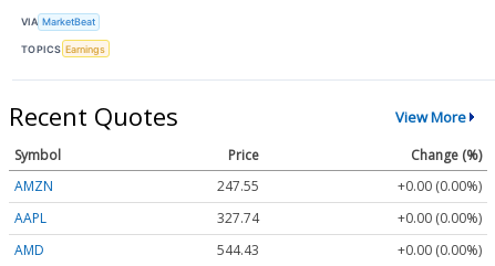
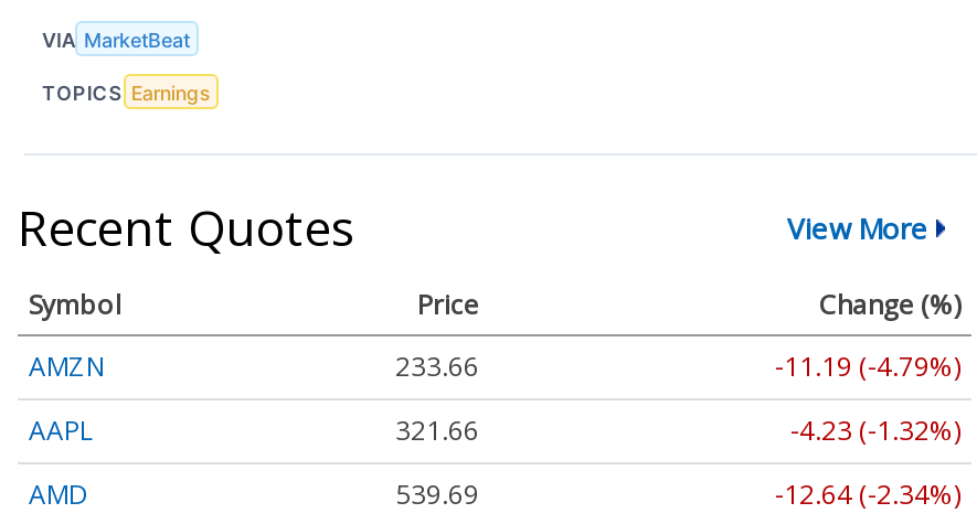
- 247.55
+ 233.66

- +0.00 (0.00%)
+ -11.19 (-4.79%)

- 327.74
+ 321.66

- +0.00 (0.00%)
+ -4.23 (-1.32%)

- 544.43
+ 539.69

- +0.00 (0.00%)
+ -12.64 (-2.34%)
